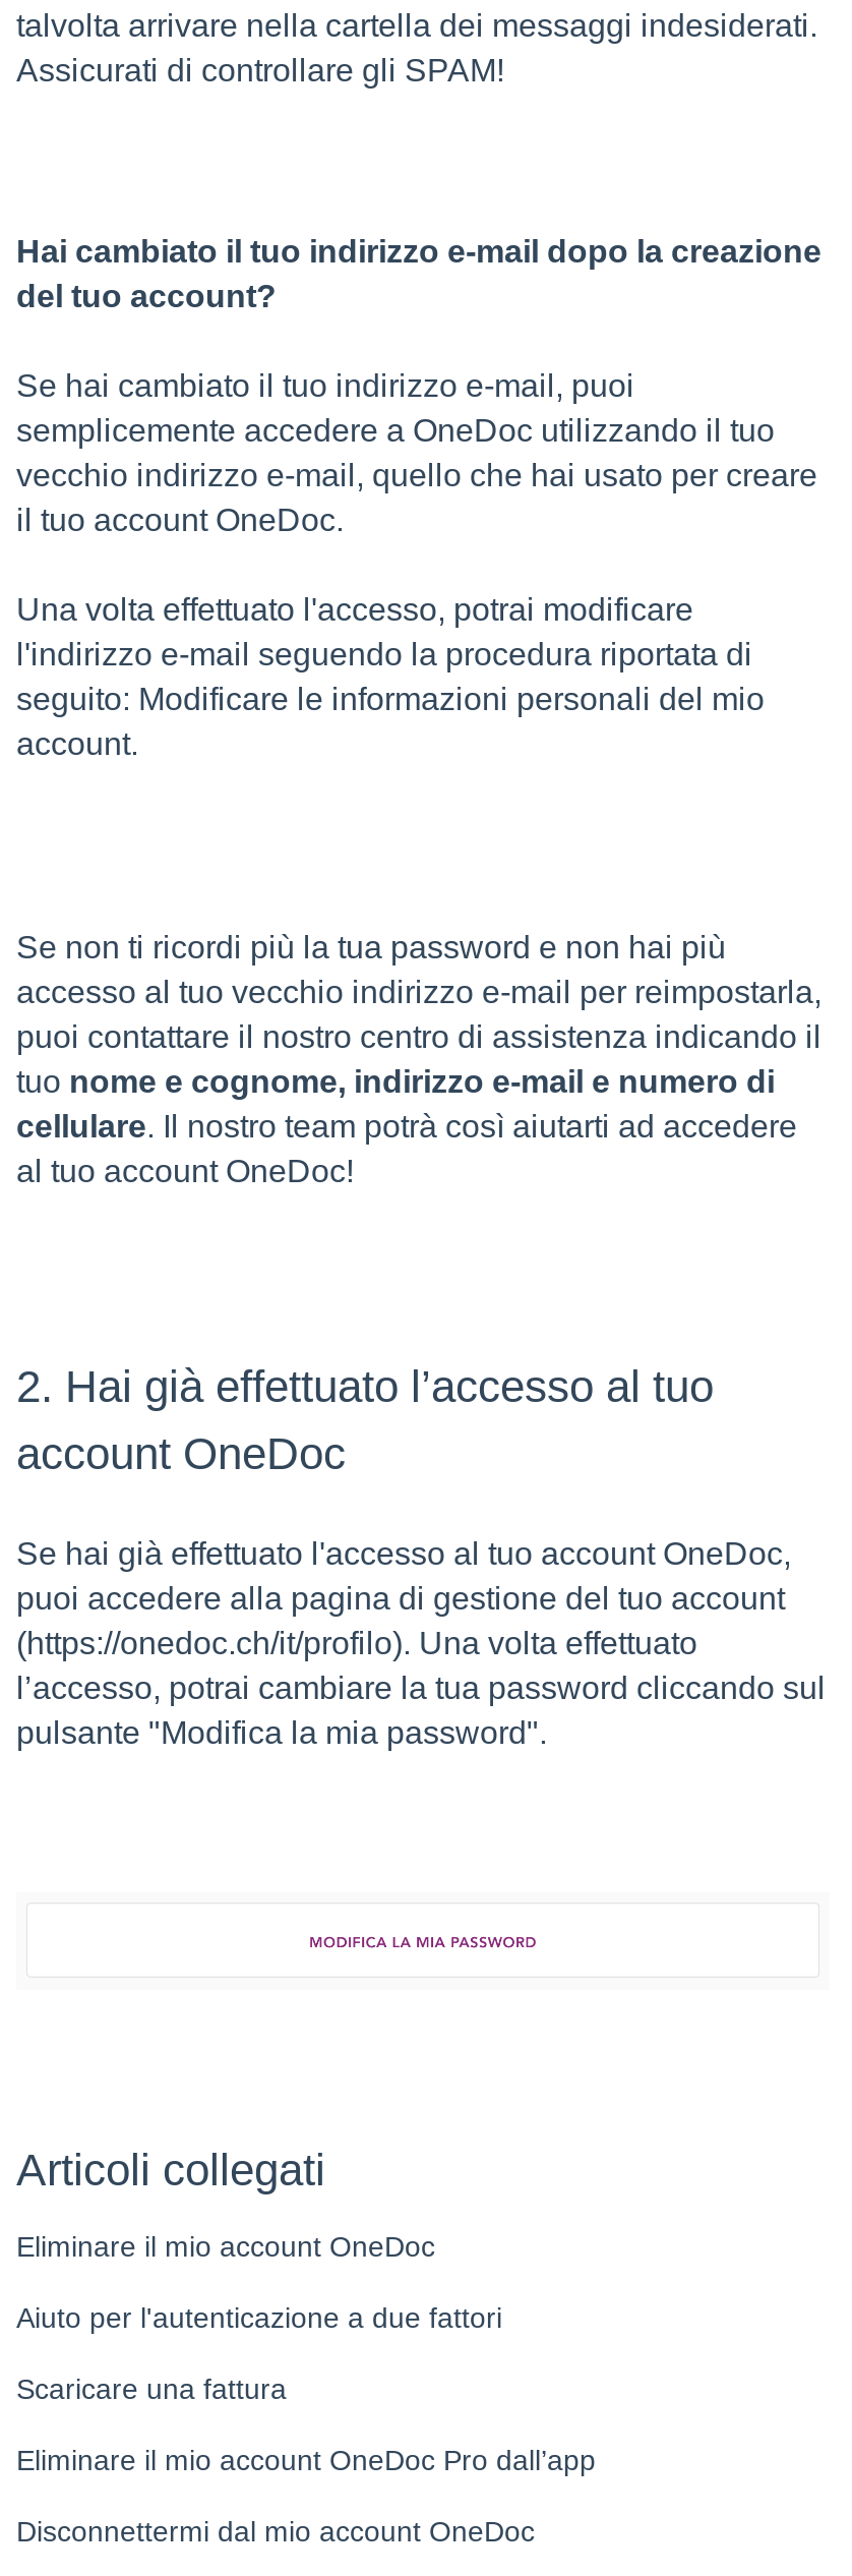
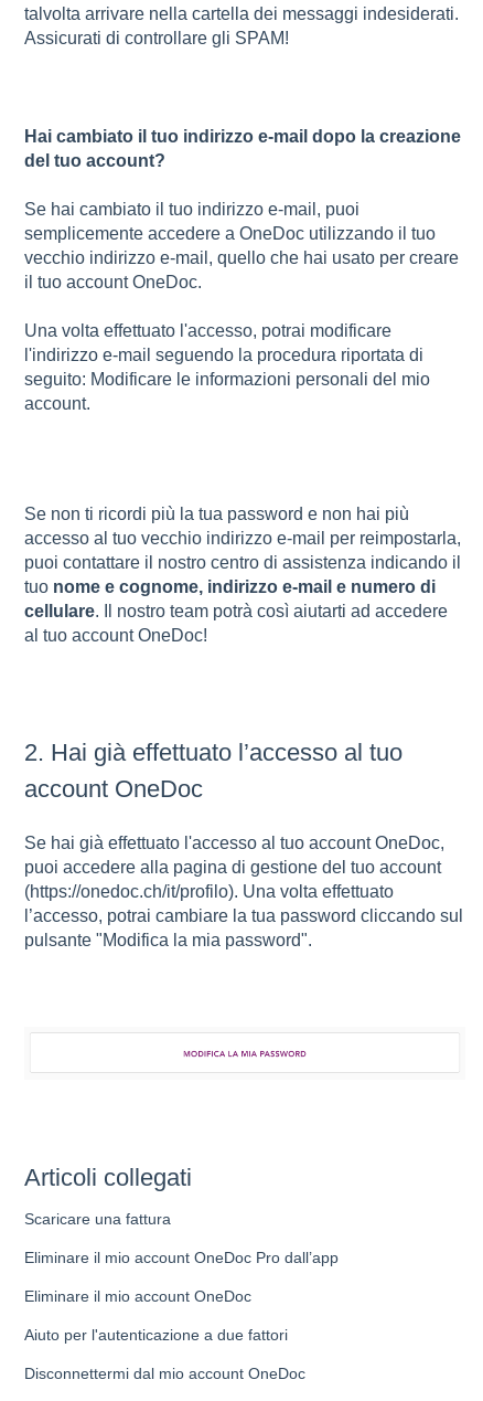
moved down: Eliminare il mio account OneDoc | Aiuto per l'autenticazione a due fattori

moved up: Scaricare una fattura | Eliminare il mio account OneDoc Pro dall’app
